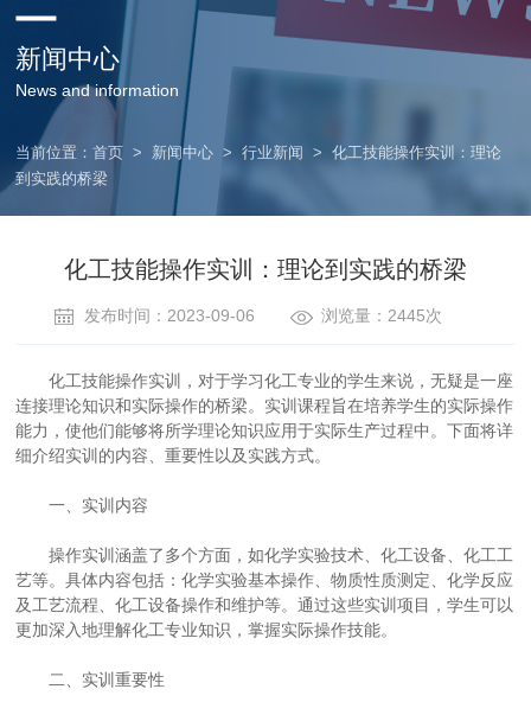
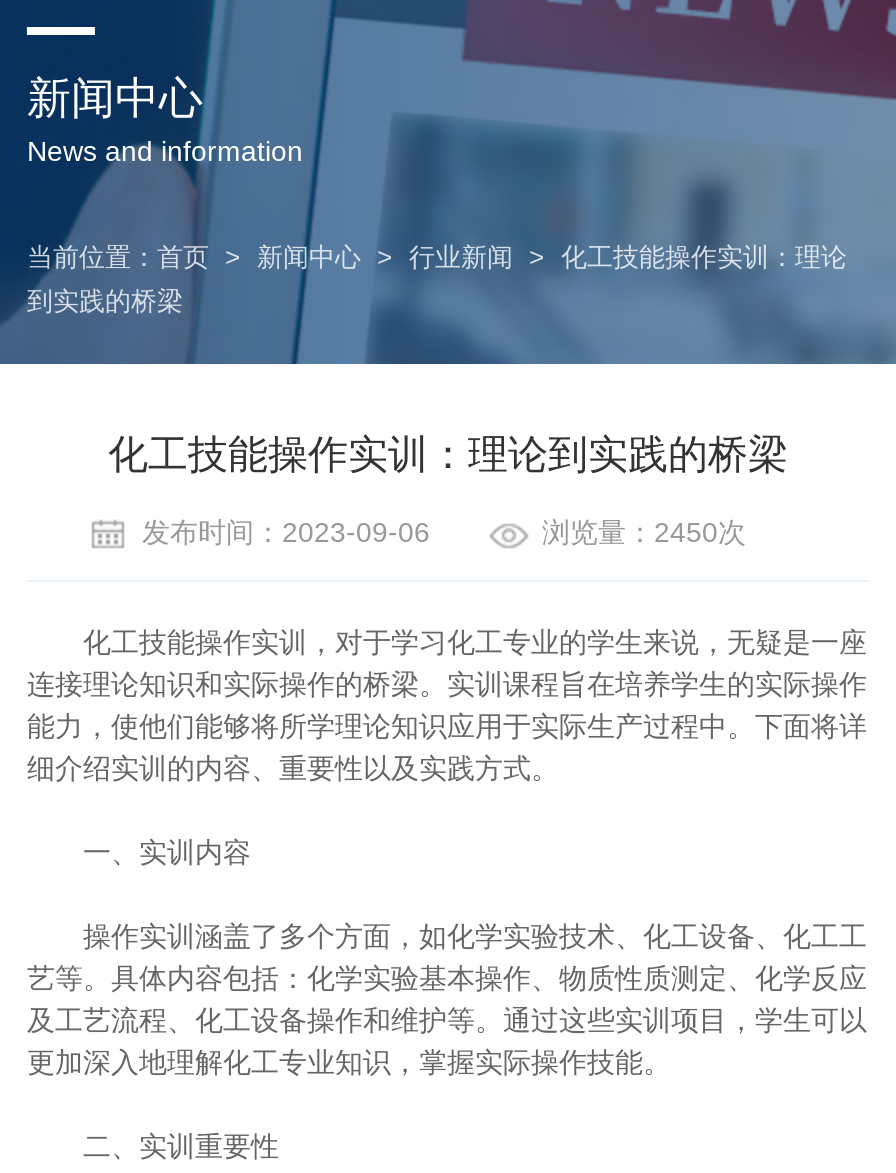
- 浏览量：2445次
+ 浏览量：2450次
